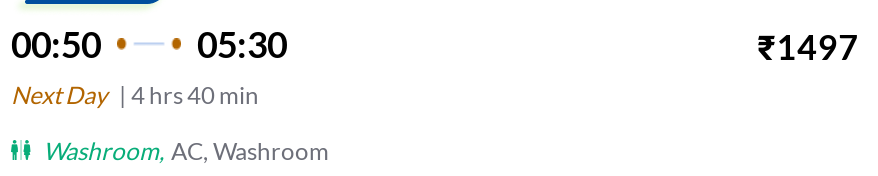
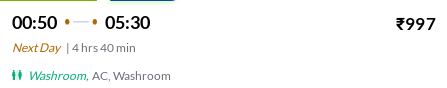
- ₹1497
+ ₹997
